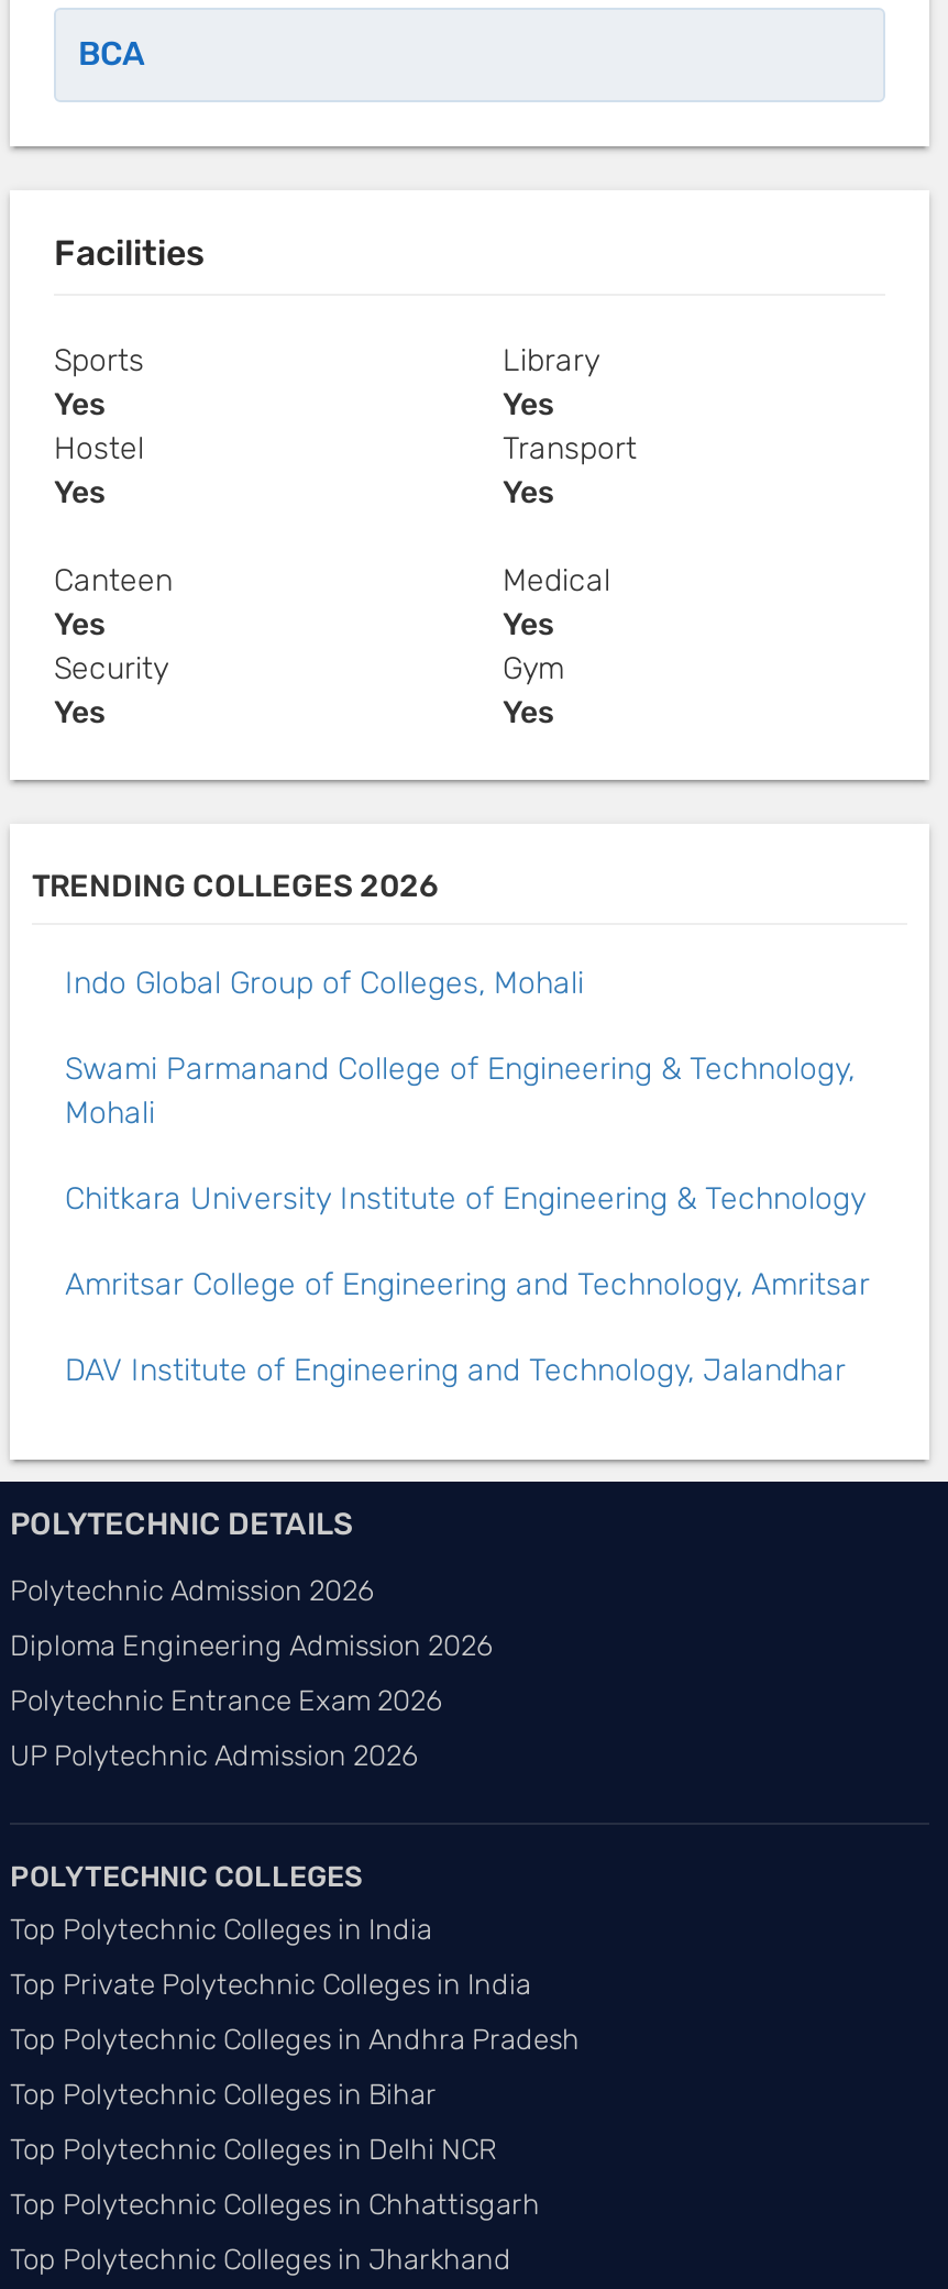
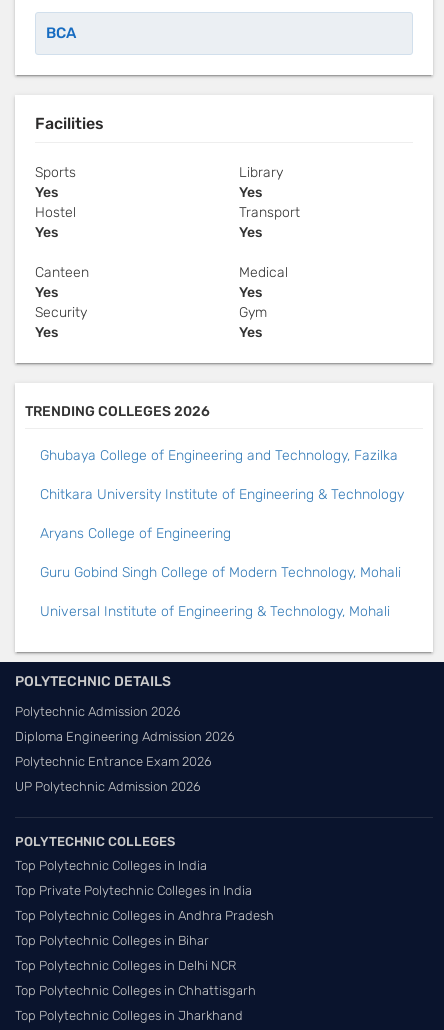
- Indo Global Group of Colleges, Mohali
- Swami Parmanand College of Engineering & Technology,
- Mohali
+ Ghubaya College of Engineering and Technology, Fazilka

moved up: Chitkara University Institute of Engineering & Technology

- Amritsar College of Engineering and Technology, Amritsar
- DAV Institute of Engineering and Technology, Jalandhar
+ Aryans College of Engineering
+ Guru Gobind Singh College of Modern Technology, Mohali
+ Universal Institute of Engineering & Technology, Mohali
